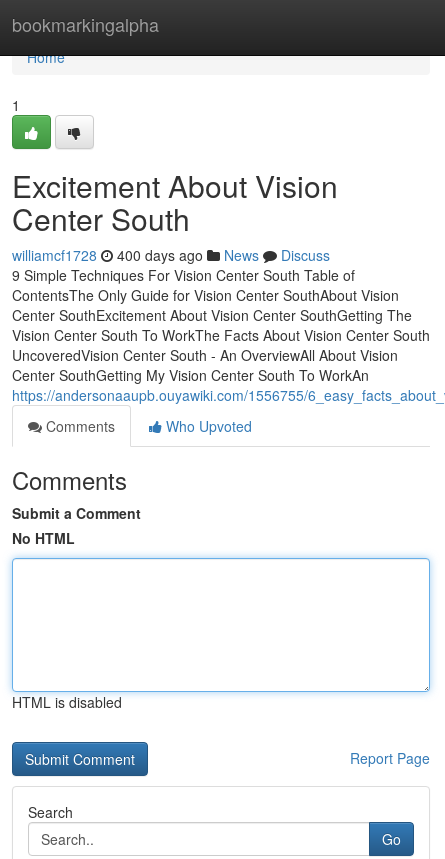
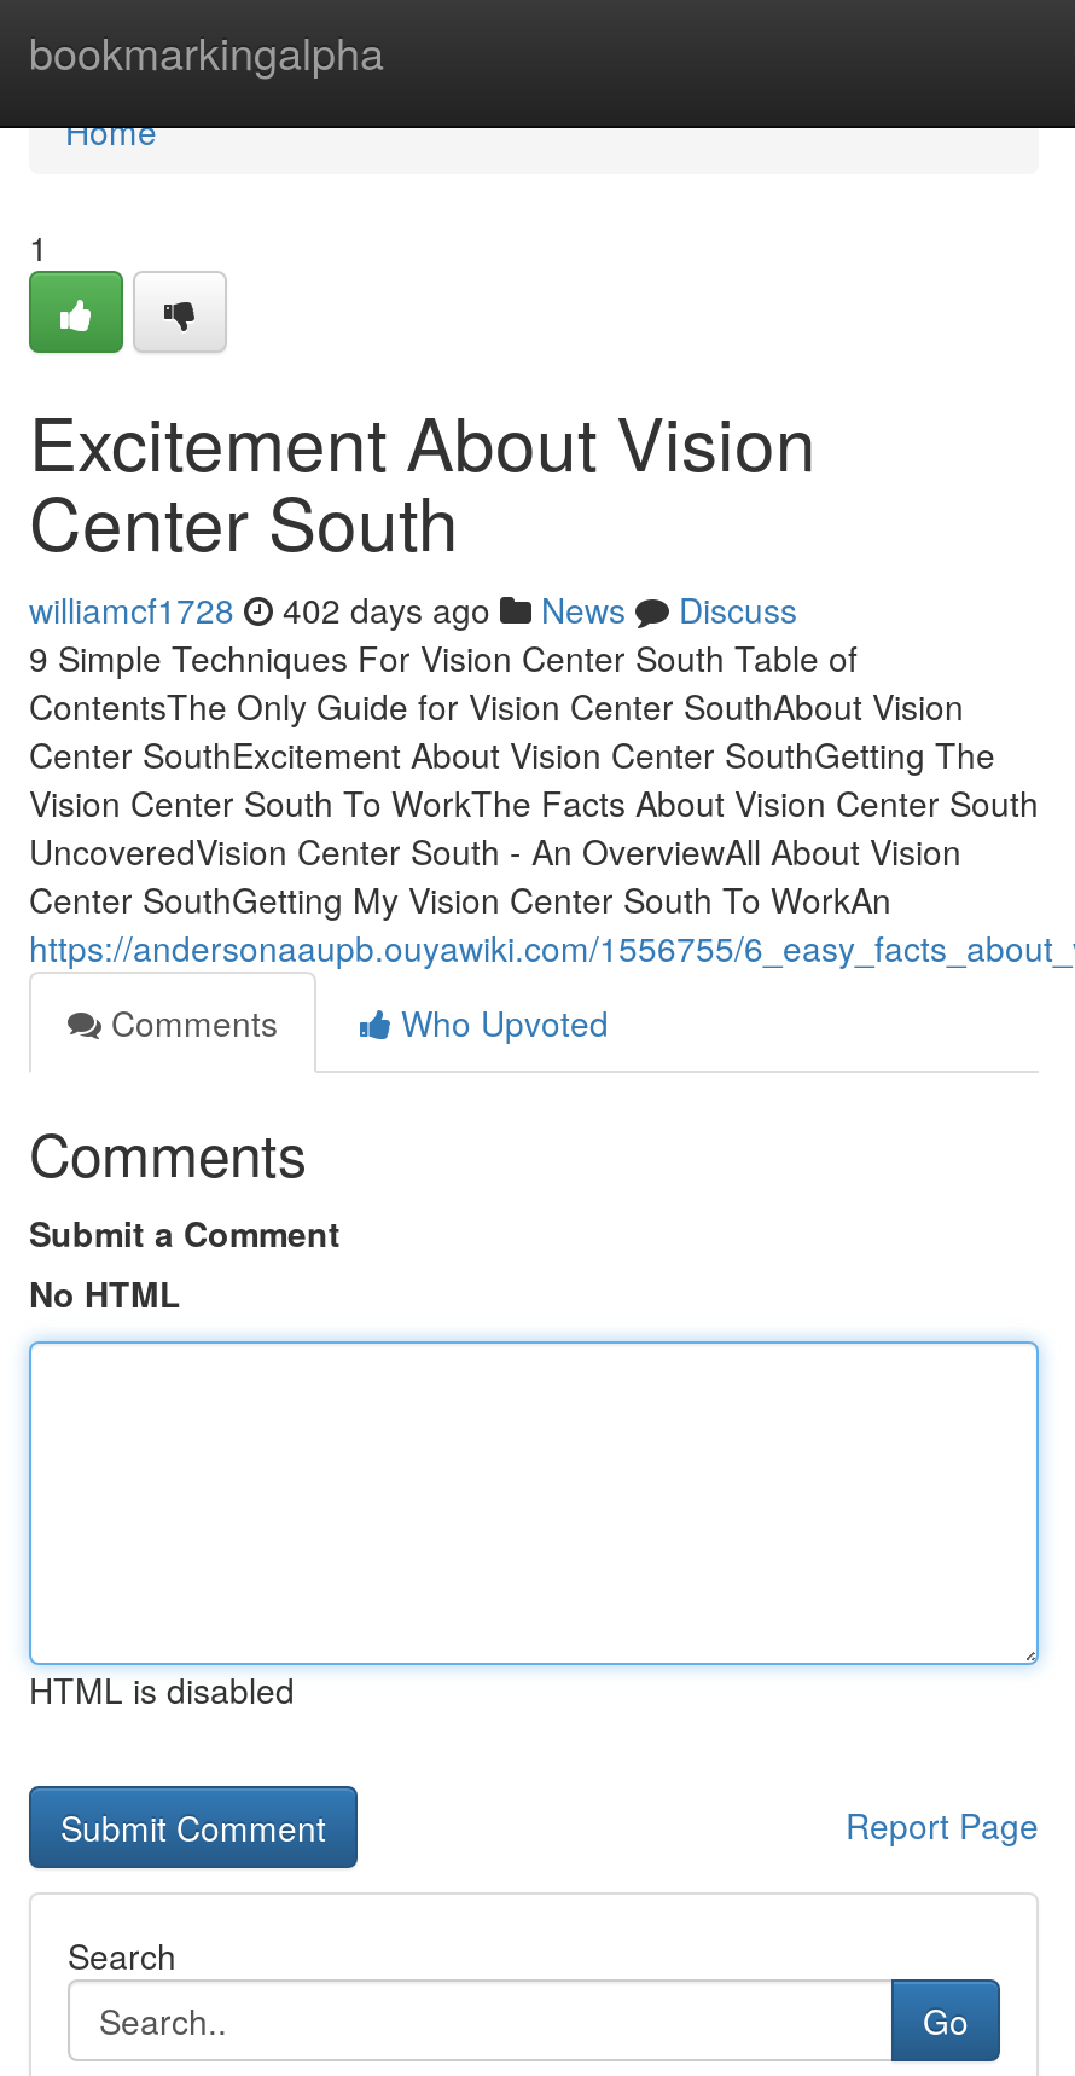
- williamcf1728 400 days ago News Discuss
+ williamcf1728 402 days ago News Discuss
